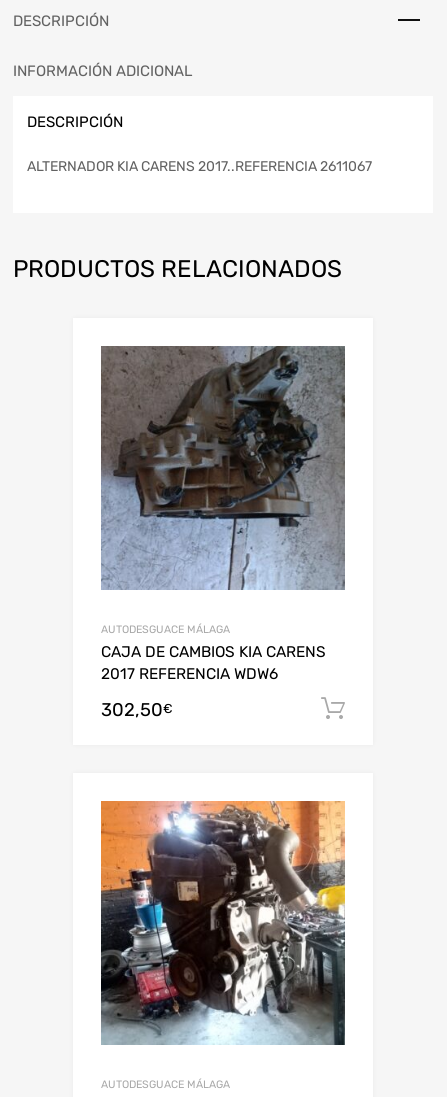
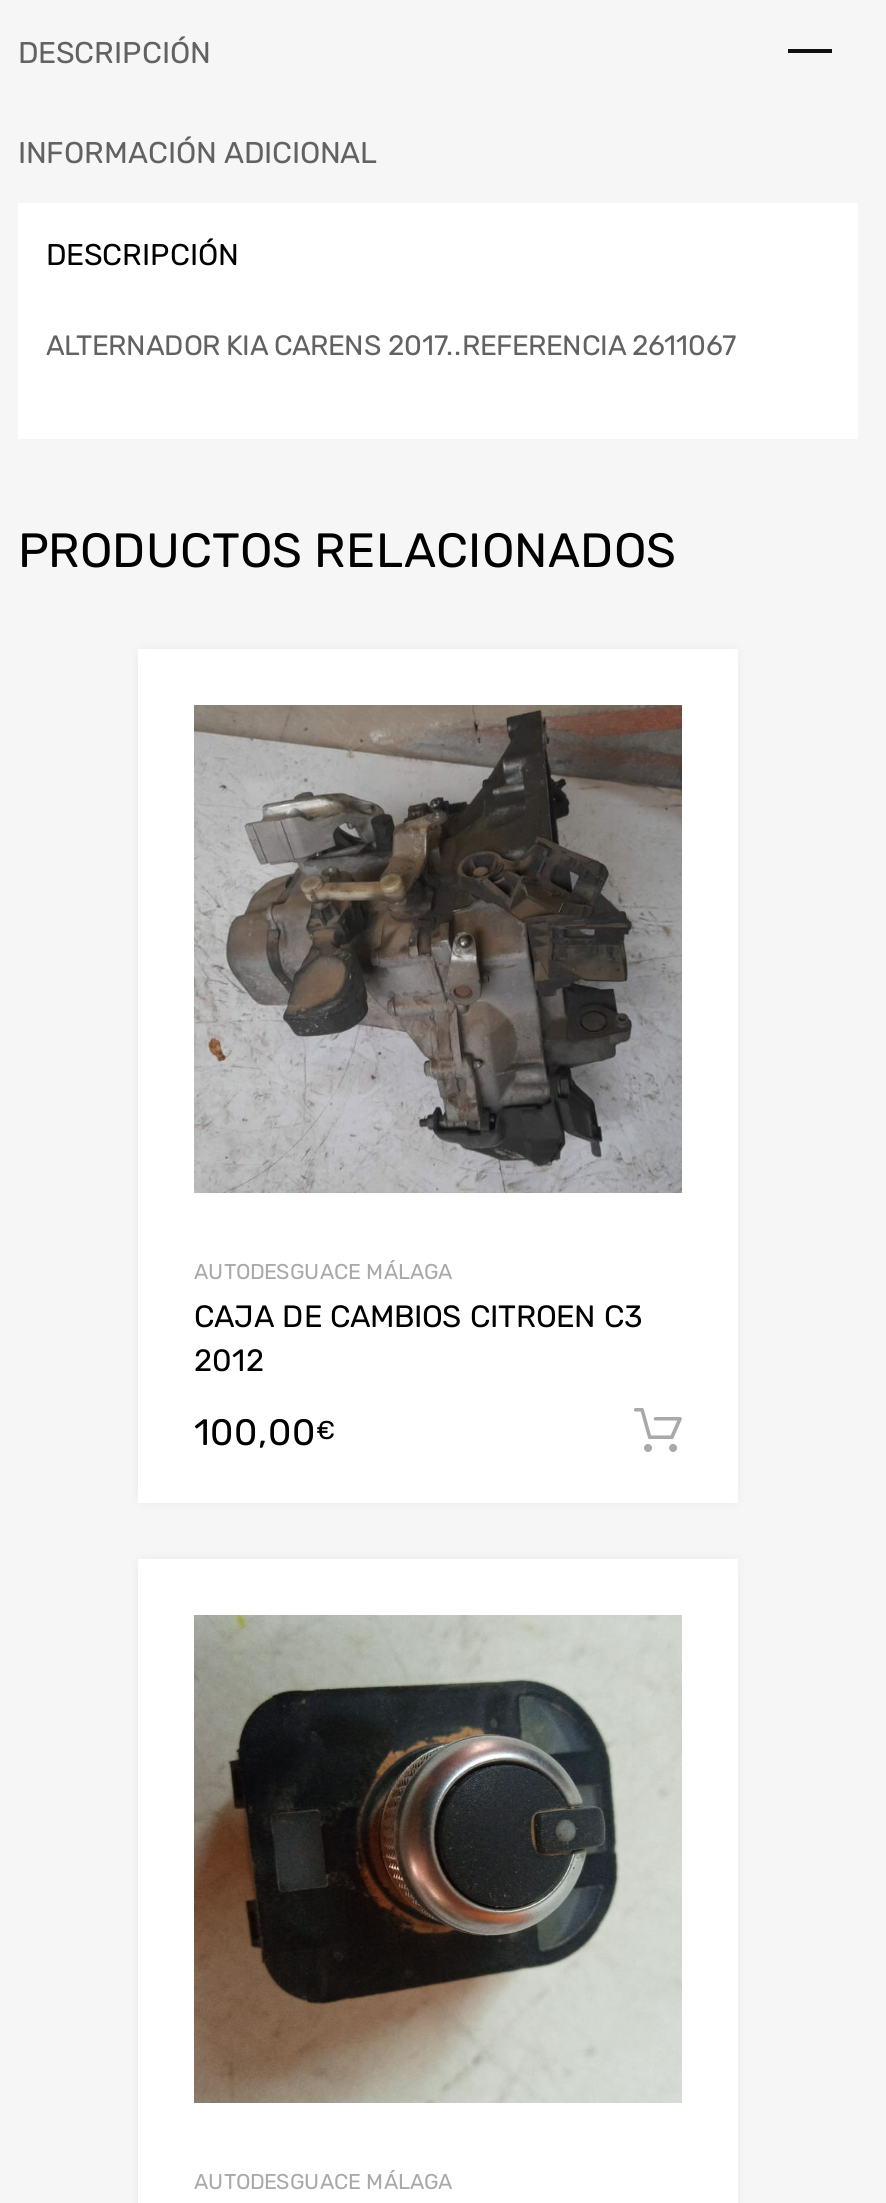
- [image]
+ [image]

- CAJA DE CAMBIOS KIA CARENS
- 2017 REFERENCIA WDW6
+ CAJA DE CAMBIOS CITROEN C3
+ 2012

- 302,50€
+ 100,00€

- [image]
+ [image]
